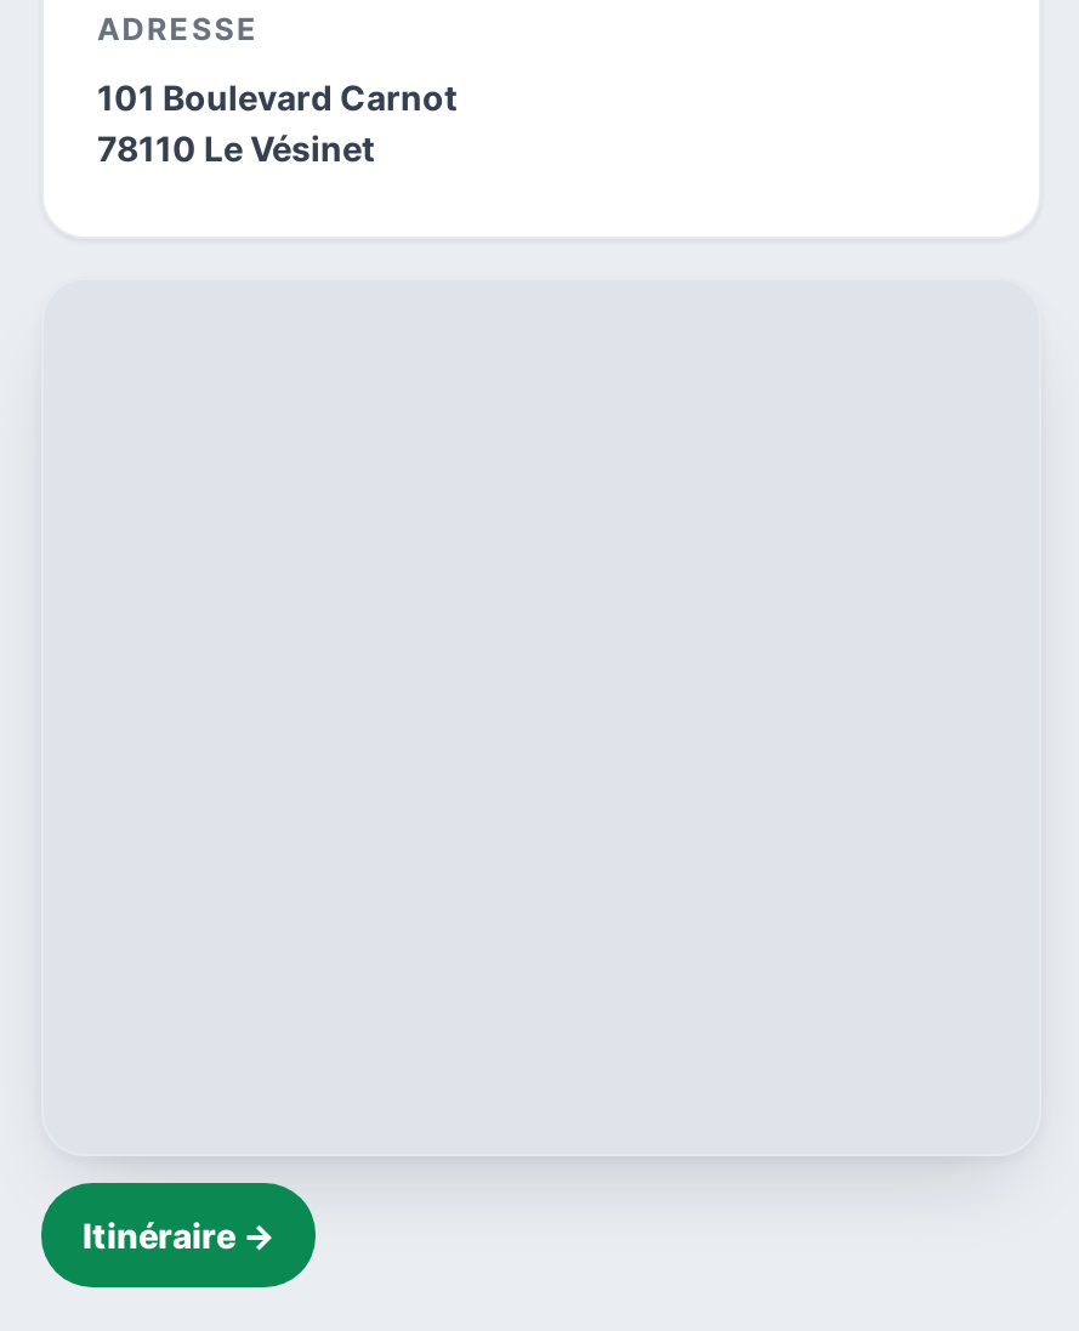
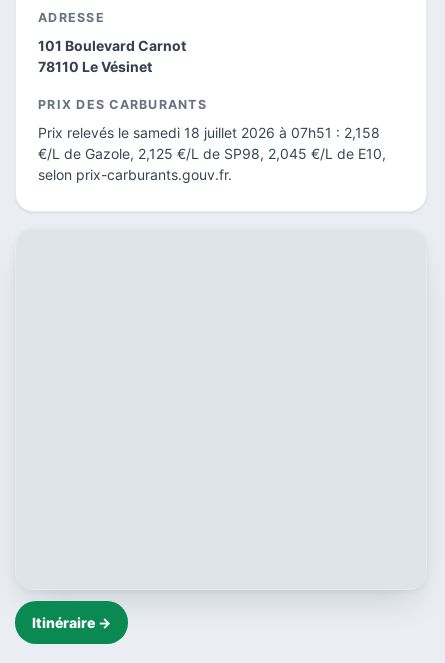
+ PRIX DES CARBURANTS
+ Prix relevés le samedi 18 juillet 2026 à 07h51 : 2,158
+ €/L de Gazole, 2,125 €/L de SP98, 2,045 €/L de E10,
+ selon prix-carburants.gouv.fr.
